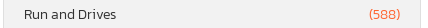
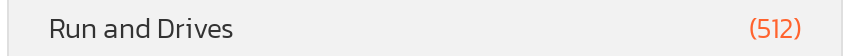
- (588)
+ (512)
